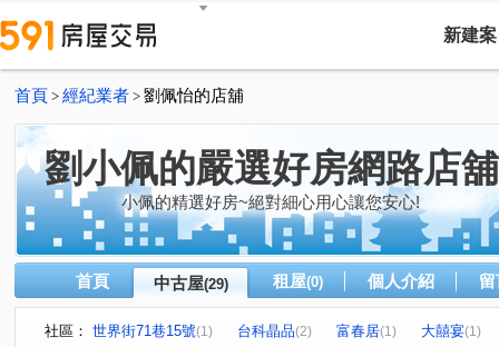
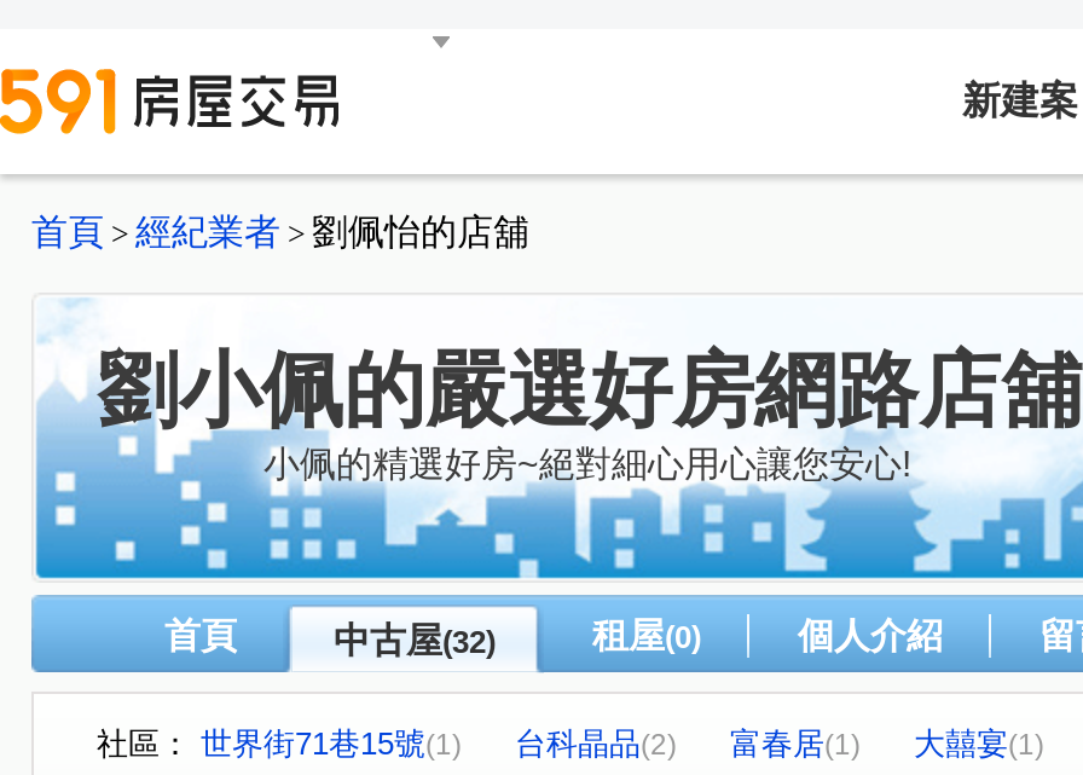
- 中古屋(29)
+ 中古屋(32)
